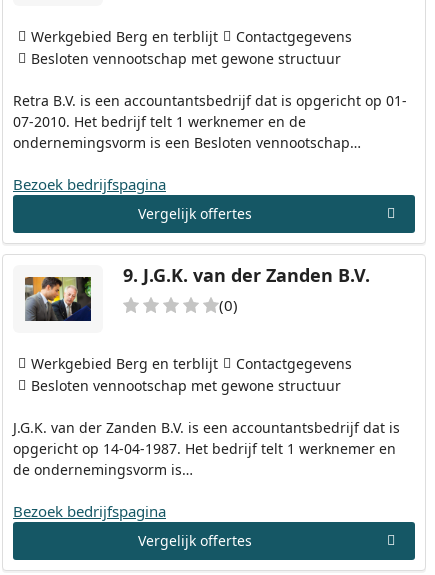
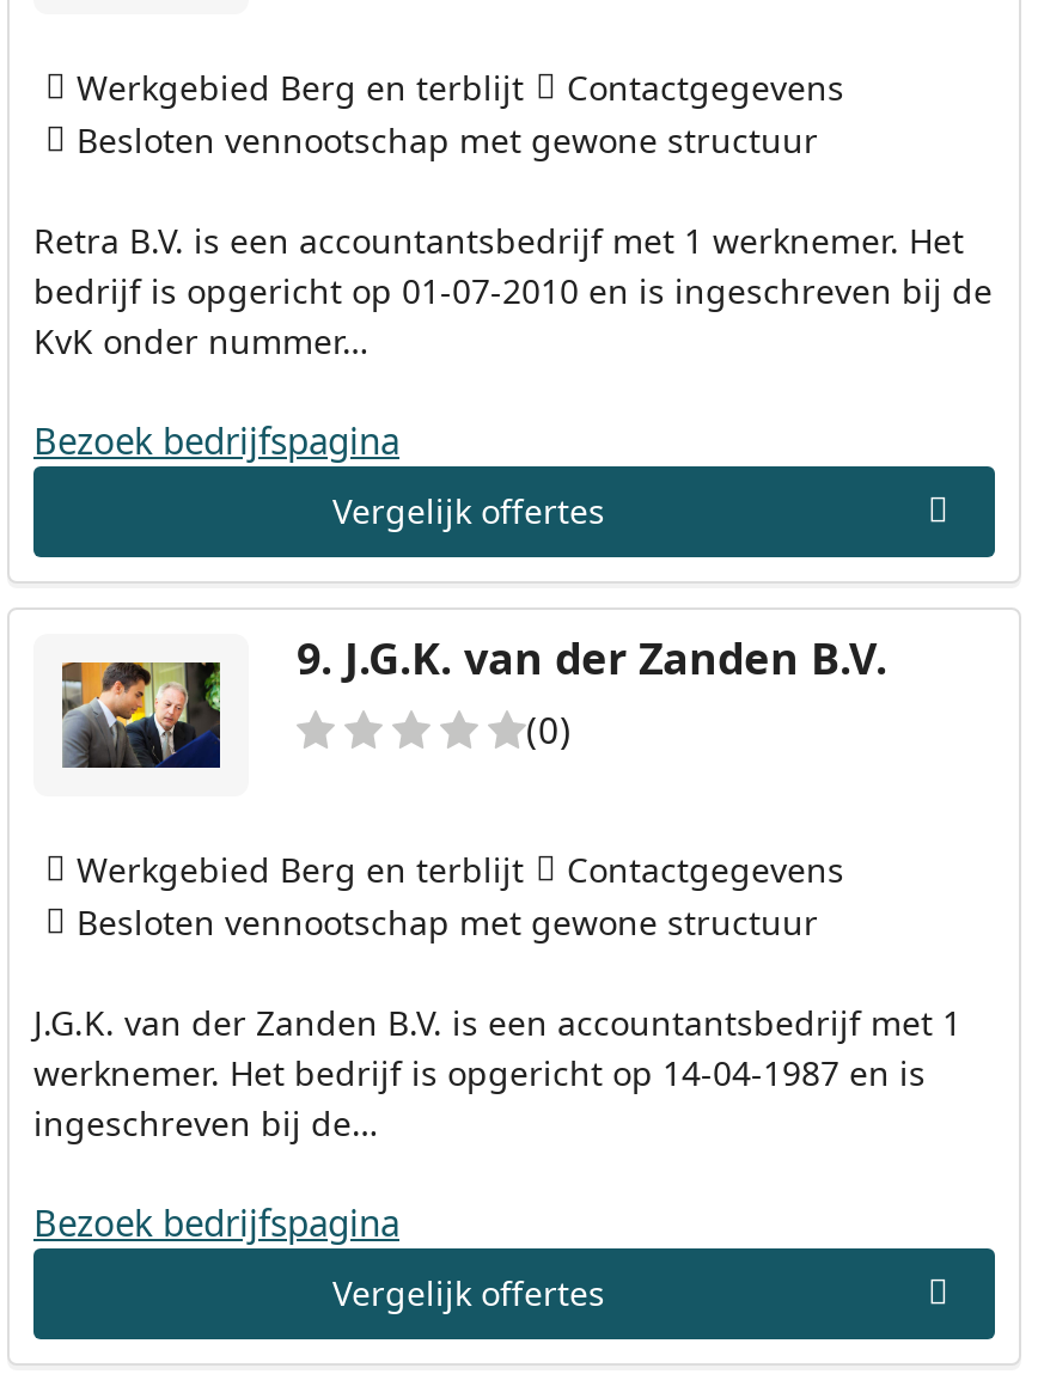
- Retra B.V. is een accountantsbedrijf dat is opgericht op 01-
- 07-2010. Het bedrijf telt 1 werknemer en de
- ondernemingsvorm is een Besloten vennootschap…
+ Retra B.V. is een accountantsbedrijf met 1 werknemer. Het
+ bedrijf is opgericht op 01-07-2010 en is ingeschreven bij de
+ KvK onder nummer…

- J.G.K. van der Zanden B.V. is een accountantsbedrijf dat is
- opgericht op 14-04-1987. Het bedrijf telt 1 werknemer en
- de ondernemingsvorm is…
+ J.G.K. van der Zanden B.V. is een accountantsbedrijf met 1
+ werknemer. Het bedrijf is opgericht op 14-04-1987 en is
+ ingeschreven bij de…
